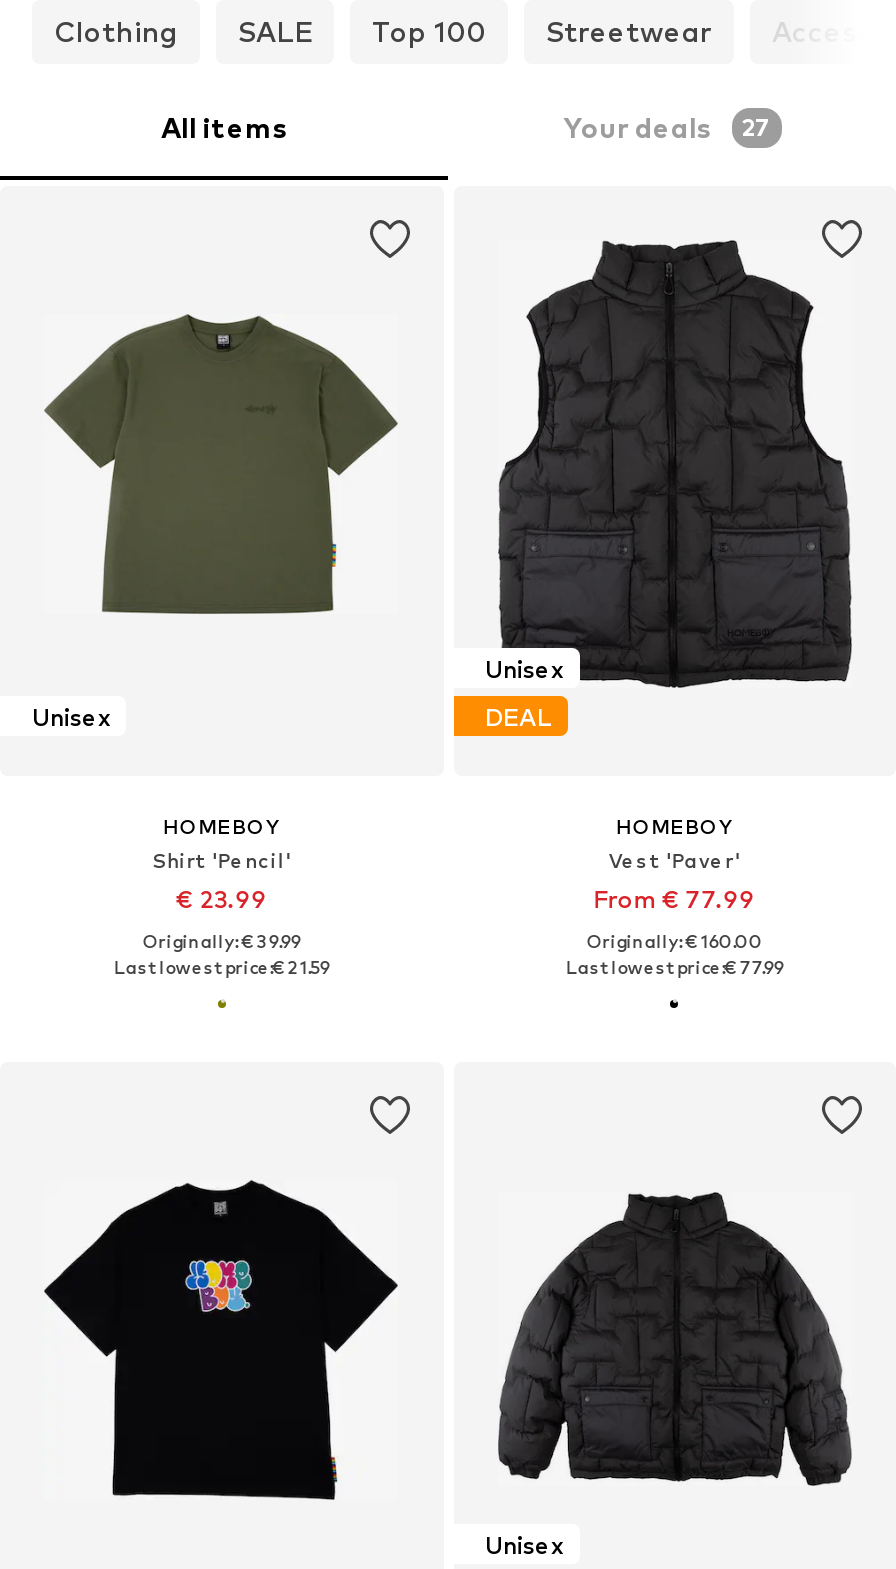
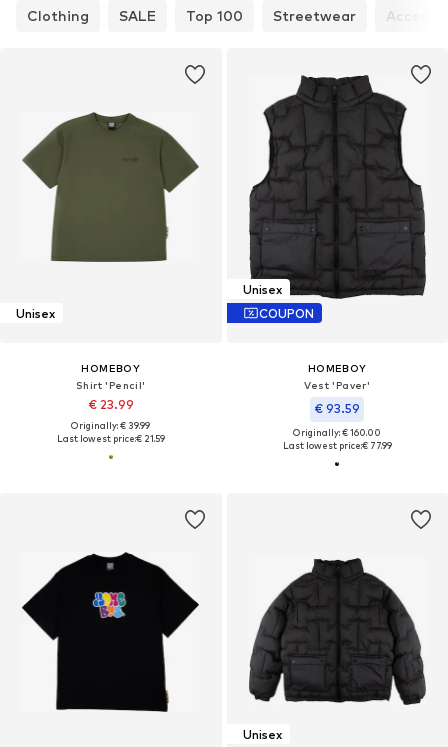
- All items
- Your deals
- 27

- DEAL
+ COUPON

- From € 77.99
+ € 93.59
